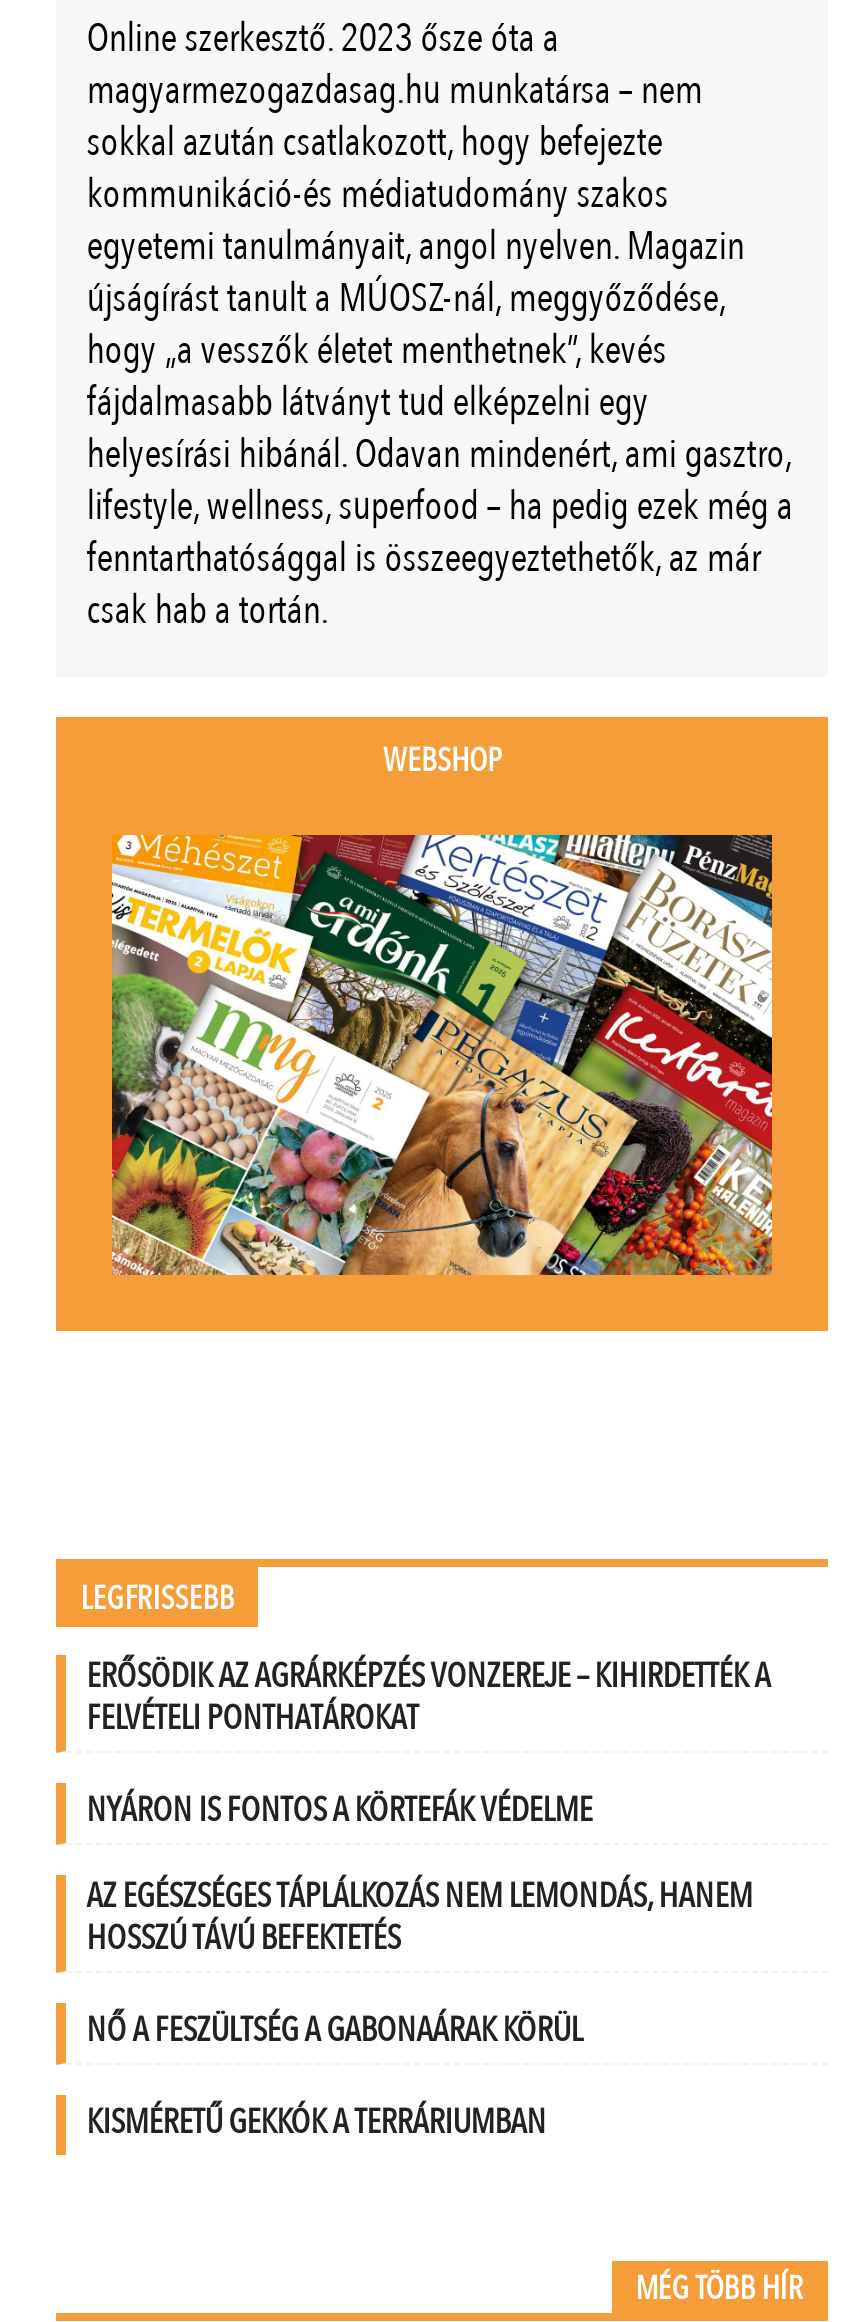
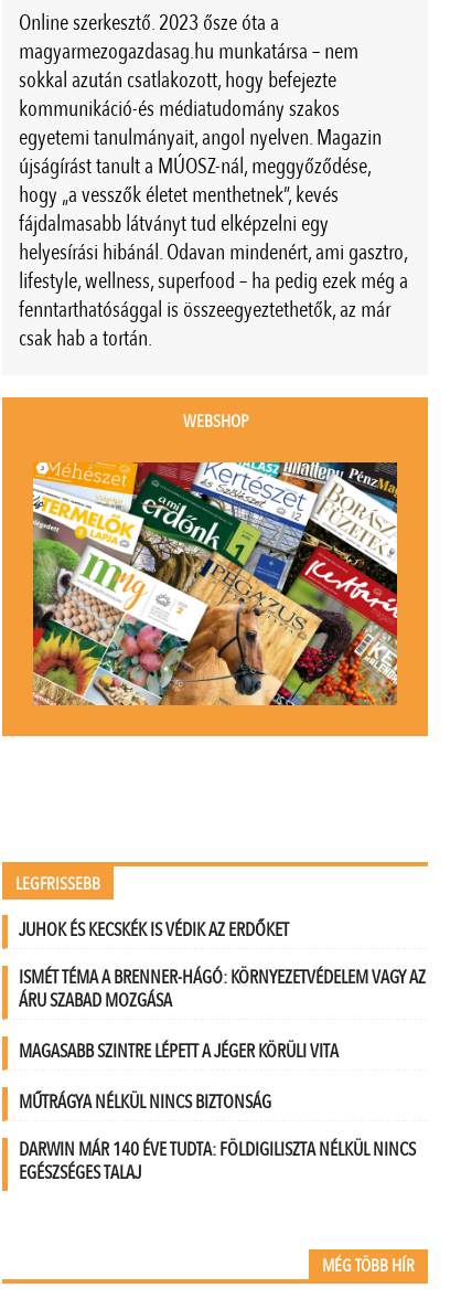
- ERŐSÖDIK AZ AGRÁRKÉPZÉS VONZEREJE – KIHIRDETTÉK A
- FELVÉTELI PONTHATÁROKAT
+ JUHOK ÉS KECSKÉK IS VÉDIK AZ ERDŐKET

- NYÁRON IS FONTOS A KÖRTEFÁK VÉDELME
+ ISMÉT TÉMA A BRENNER-HÁGÓ: KÖRNYEZETVÉDELEM VAGY AZ
+ ÁRU SZABAD MOZGÁSA

- AZ EGÉSZSÉGES TÁPLÁLKOZÁS NEM LEMONDÁS, HANEM
- HOSSZÚ TÁVÚ BEFEKTETÉS
+ MAGASABB SZINTRE LÉPETT A JÉGER KÖRÜLI VITA

- NŐ A FESZÜLTSÉG A GABONAÁRAK KÖRÜL
+ MŰTRÁGYA NÉLKÜL NINCS BIZTONSÁG

- KISMÉRETŰ GEKKÓK A TERRÁRIUMBAN
+ DARWIN MÁR 140 ÉVE TUDTA: FÖLDIGILISZTA NÉLKÜL NINCS
+ EGÉSZSÉGES TALAJ
